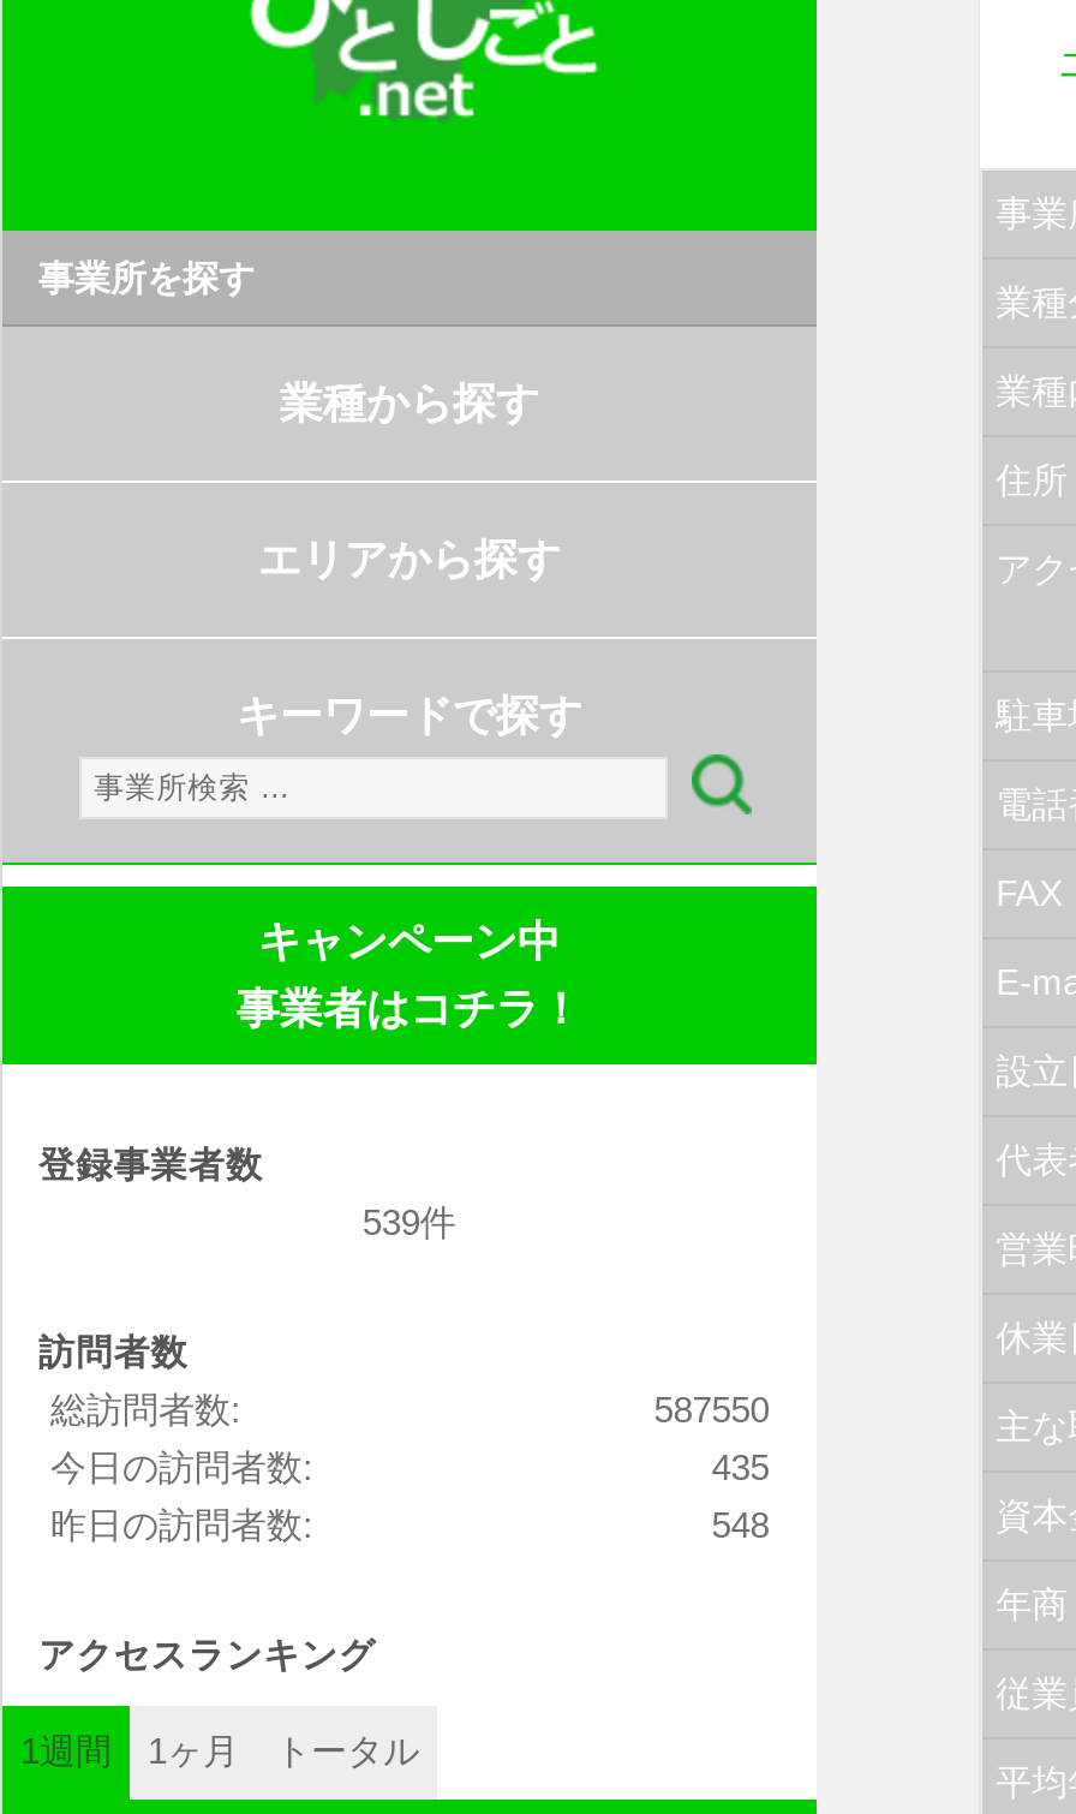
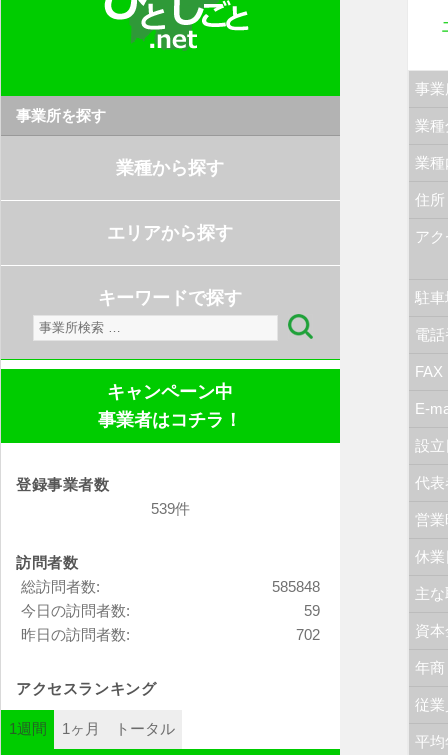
- 587550
+ 585848

- 435
+ 59

- 548
+ 702
